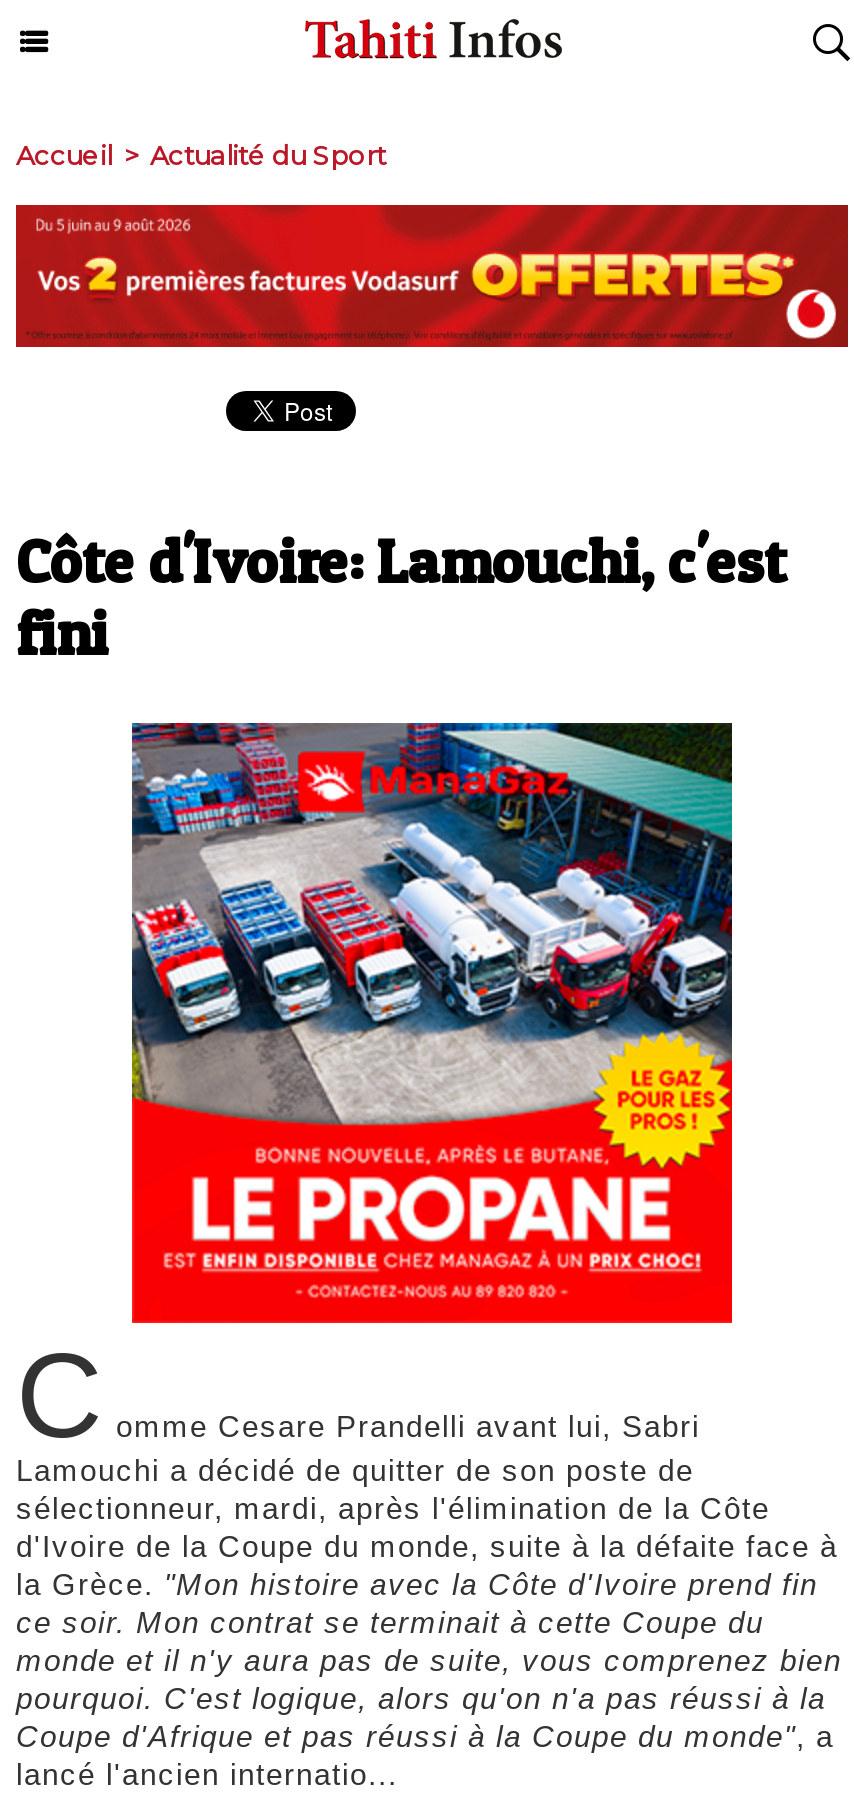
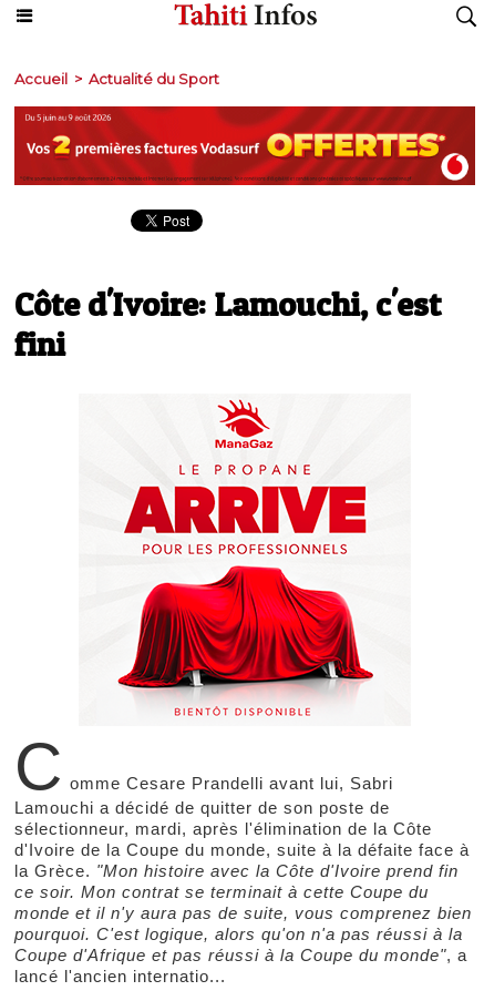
- [image]
+ [image]
